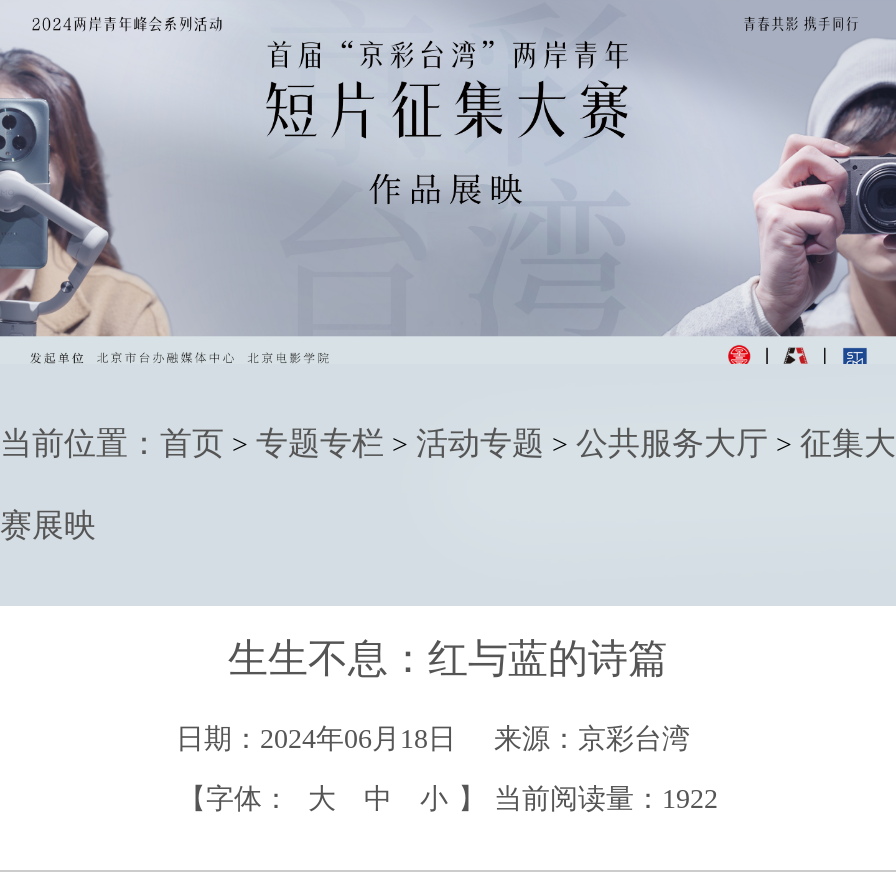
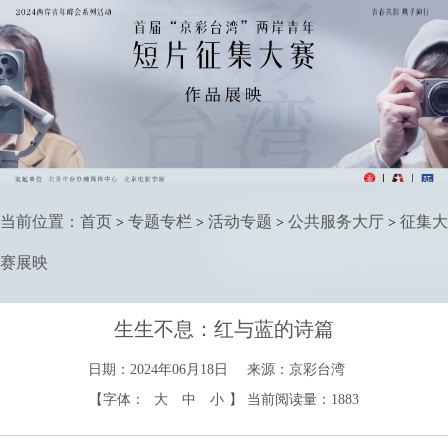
- 小 】 当前阅读量：1922
+ 小 】 当前阅读量：1883
